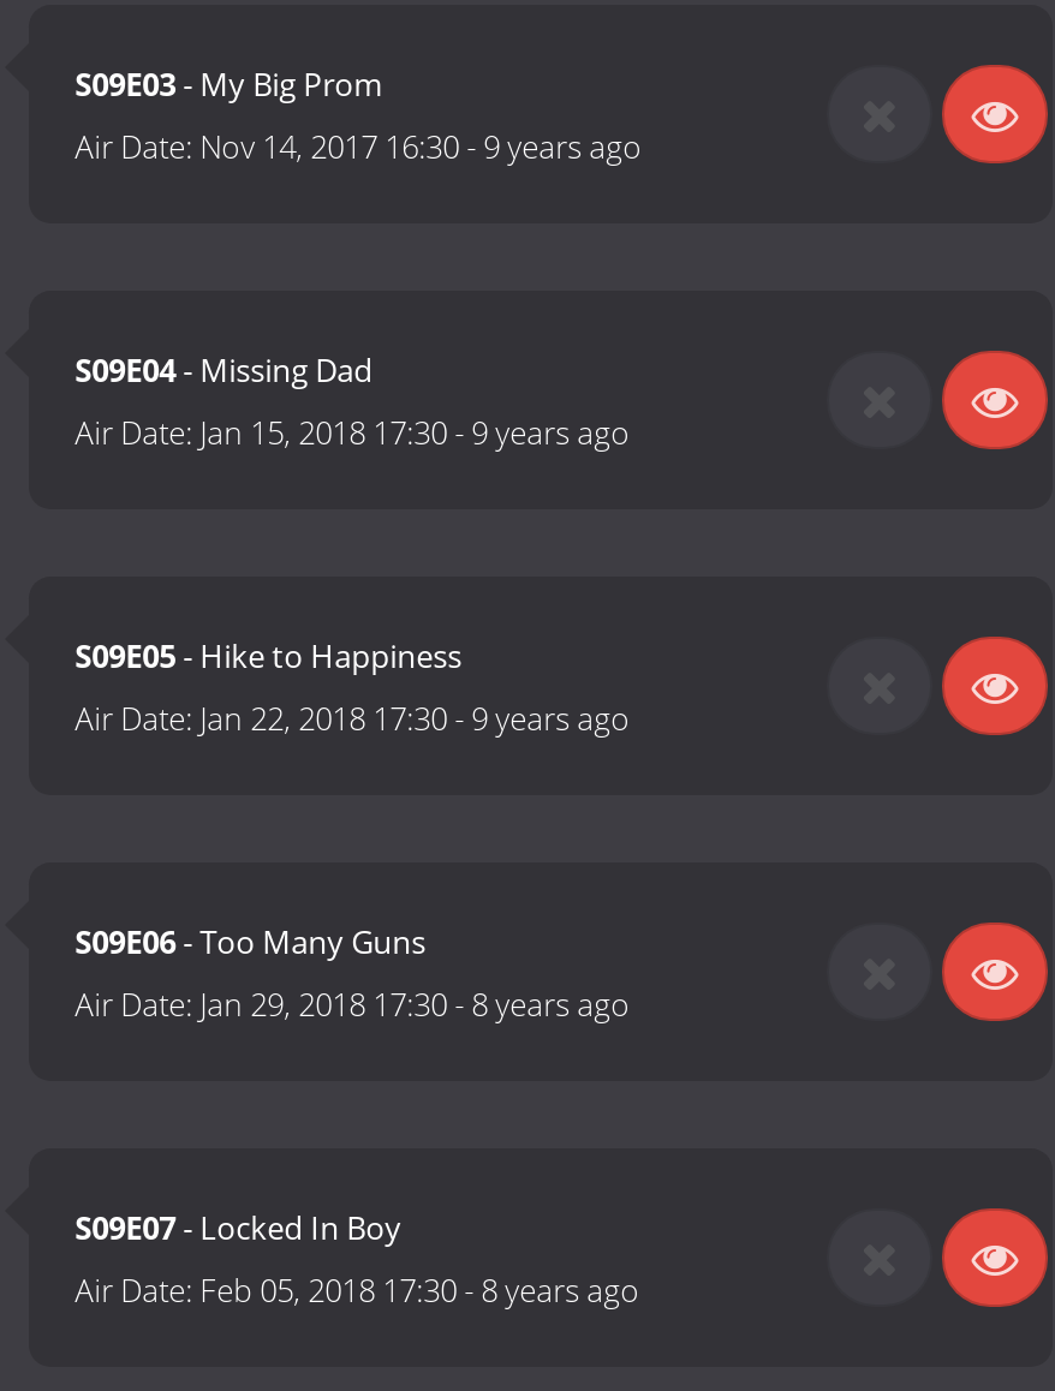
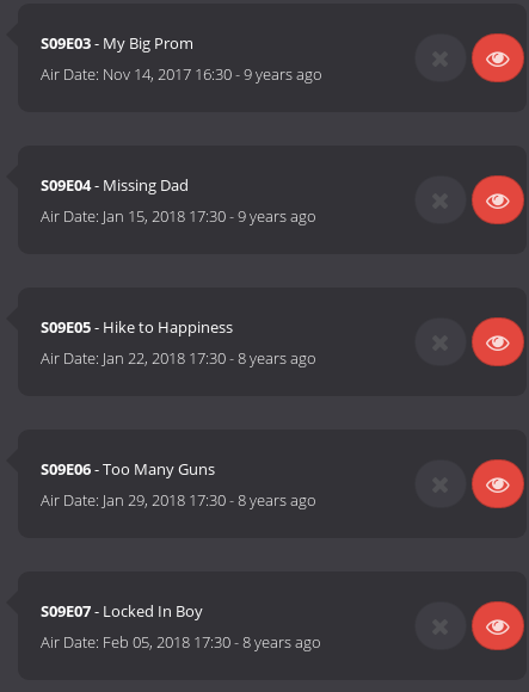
- Air Date: Jan 22, 2018 17:30 - 9 years ago
+ Air Date: Jan 22, 2018 17:30 - 8 years ago
